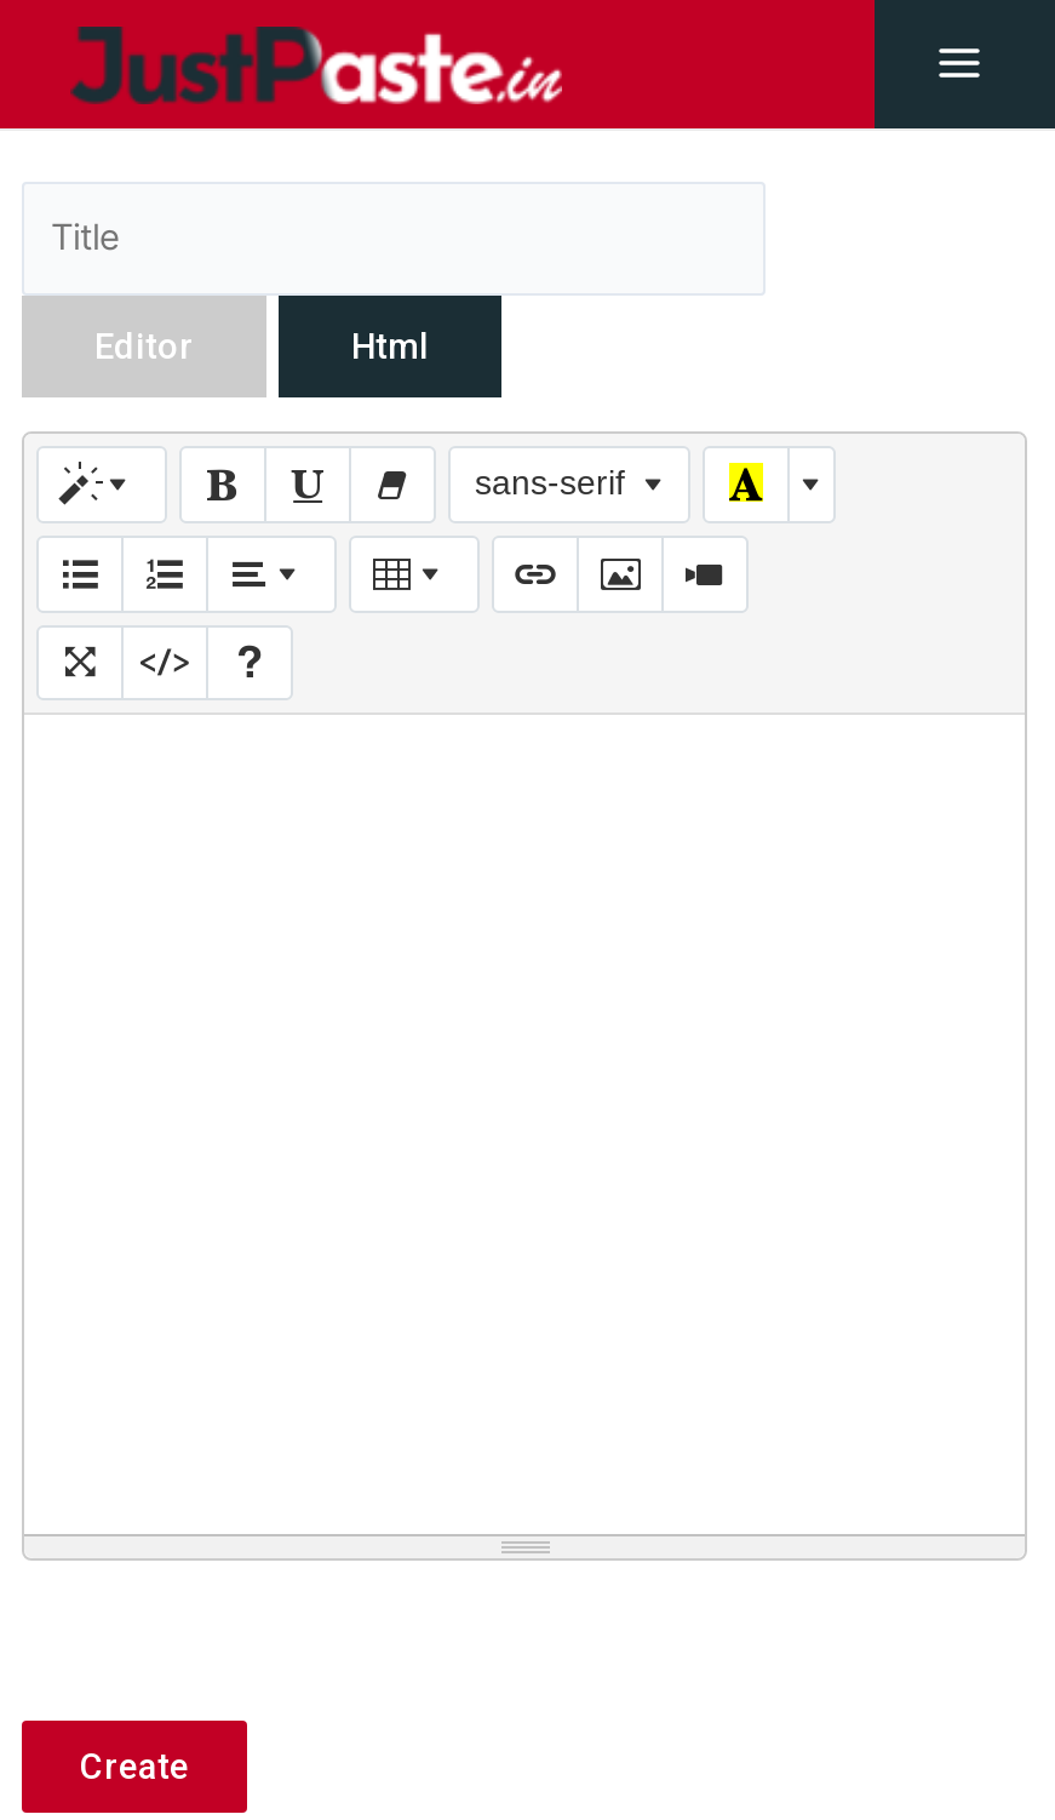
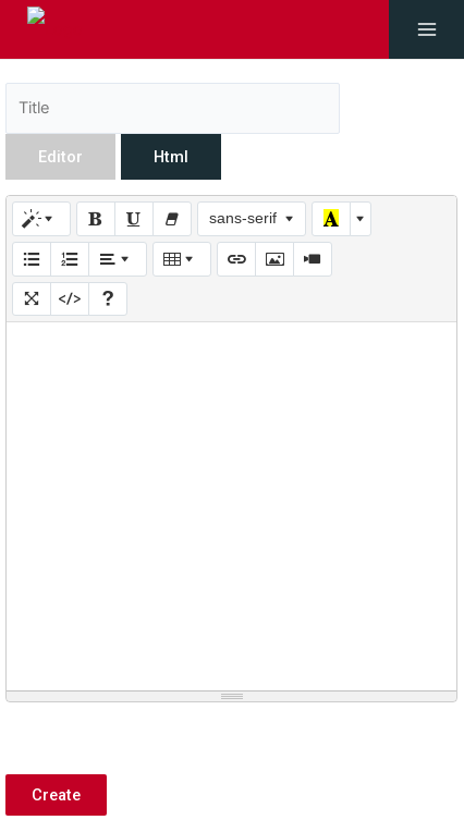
- [image]
